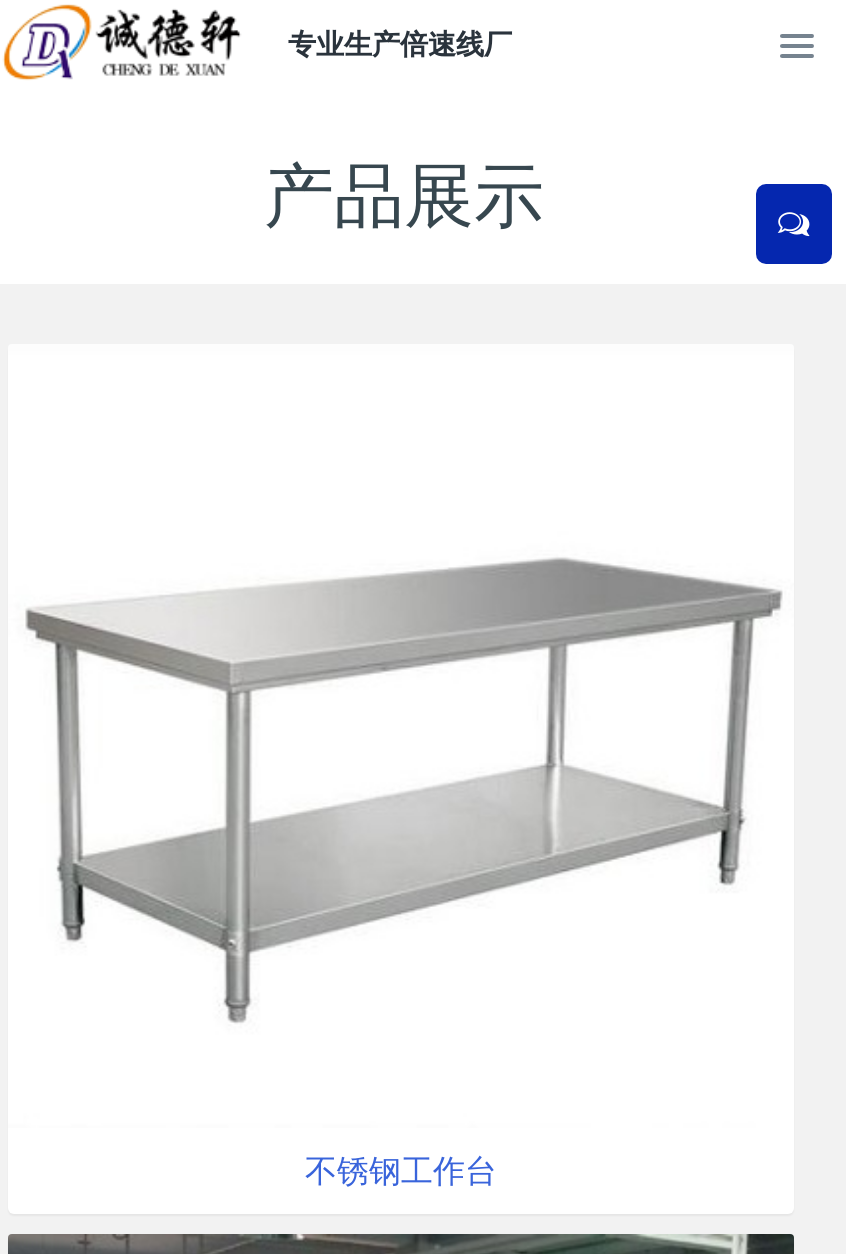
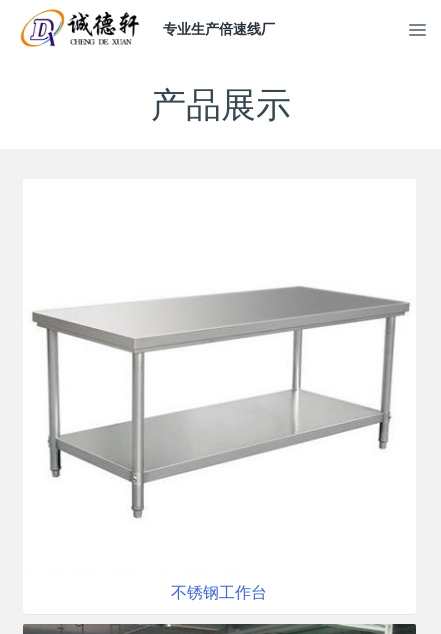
- [image]
